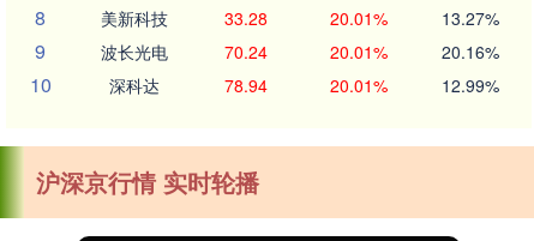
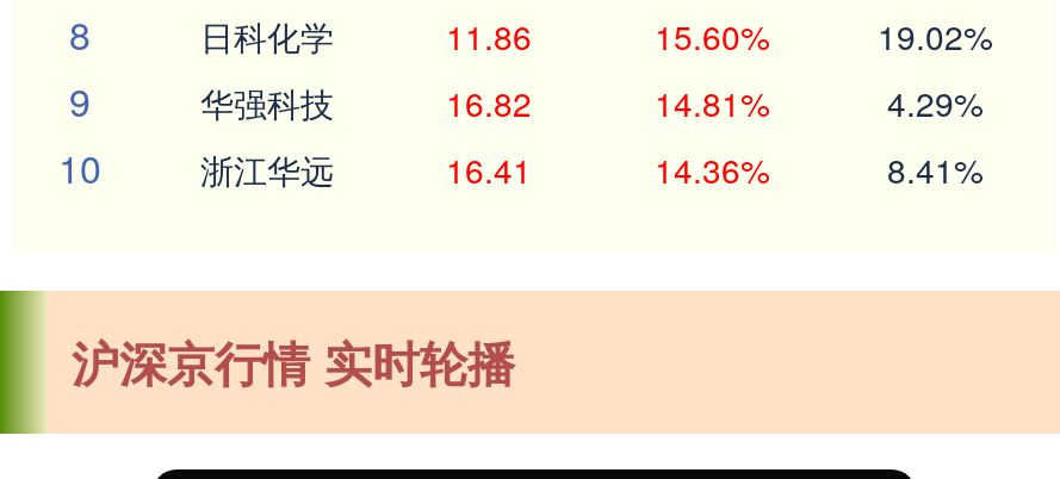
- 美新科技
- 33.28
- 20.01%
- 13.27%
+ 日科化学
+ 11.86
+ 15.60%
+ 19.02%

- 波长光电
- 70.24
- 20.01%
- 20.16%
+ 华强科技
+ 16.82
+ 14.81%
+ 4.29%

- 深科达
- 78.94
- 20.01%
- 12.99%
+ 浙江华远
+ 16.41
+ 14.36%
+ 8.41%
